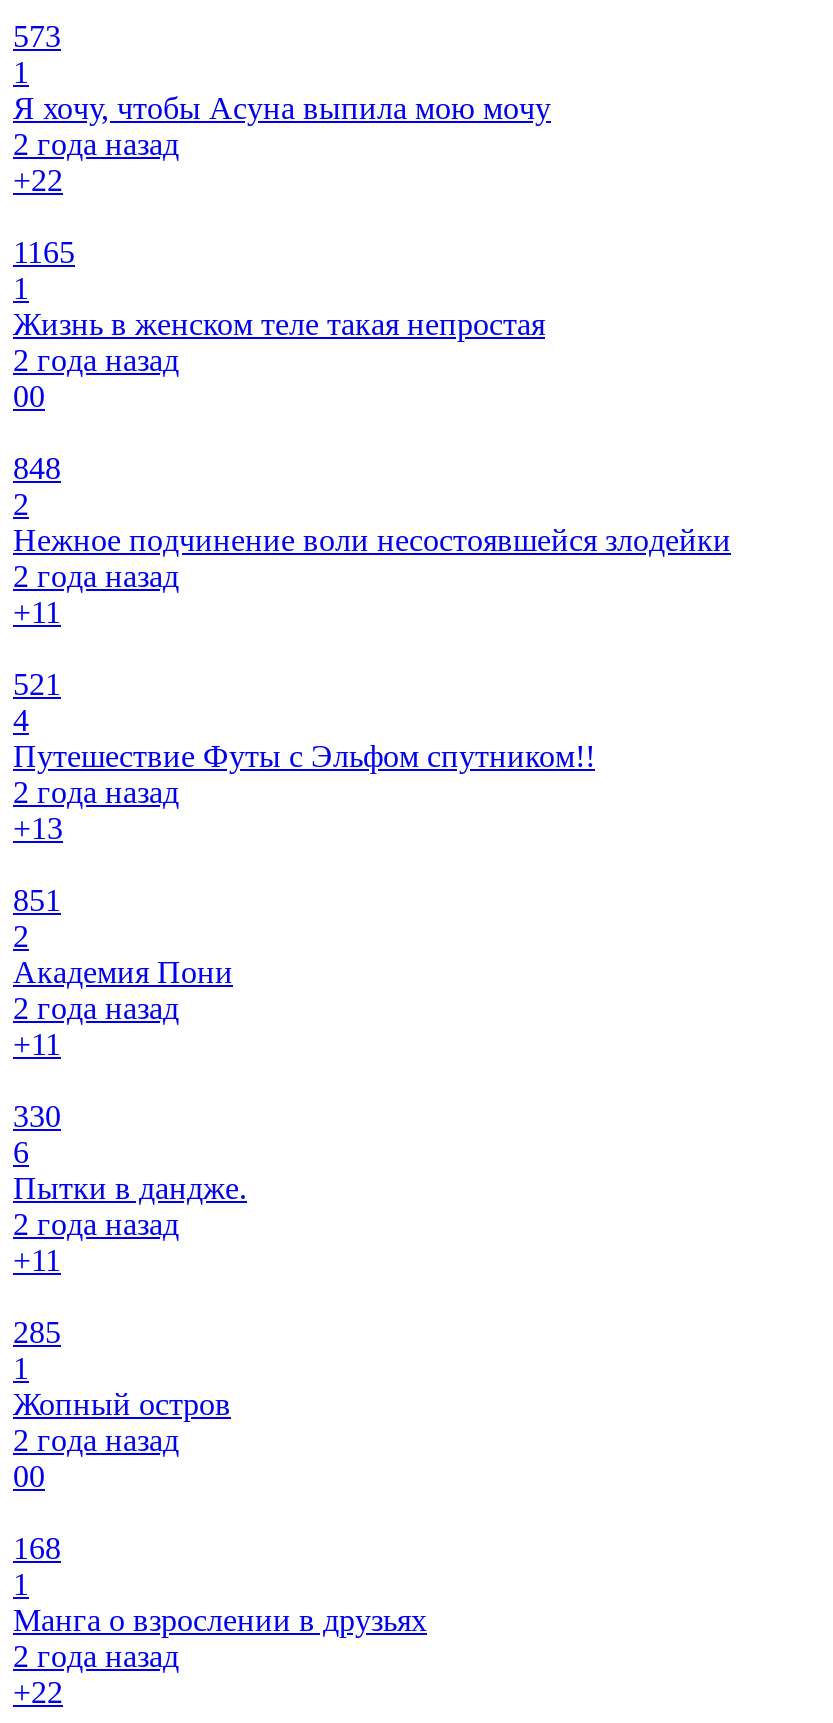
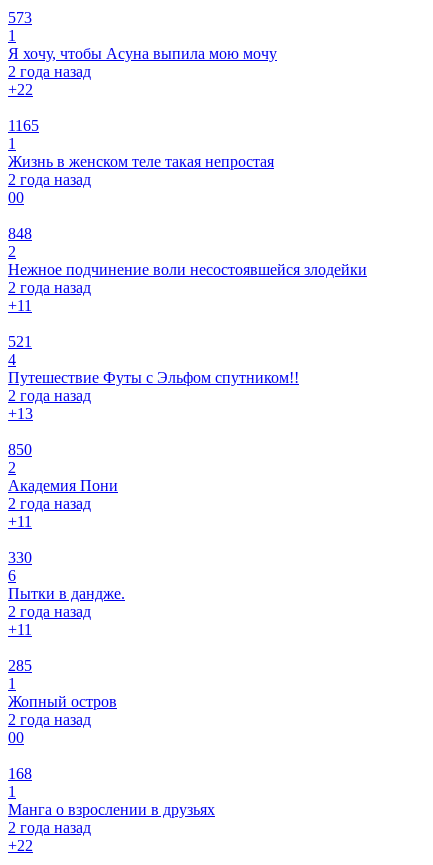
- 851
+ 850
